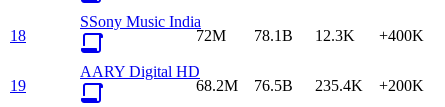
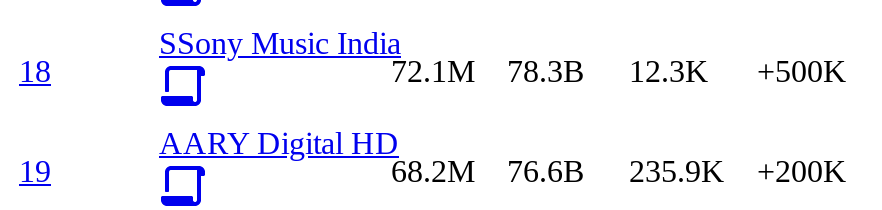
- 72M
- 78.1B
+ 72.1M
+ 78.3B

- +400K
+ +500K

- 76.5B
- 235.4K
+ 76.6B
+ 235.9K
